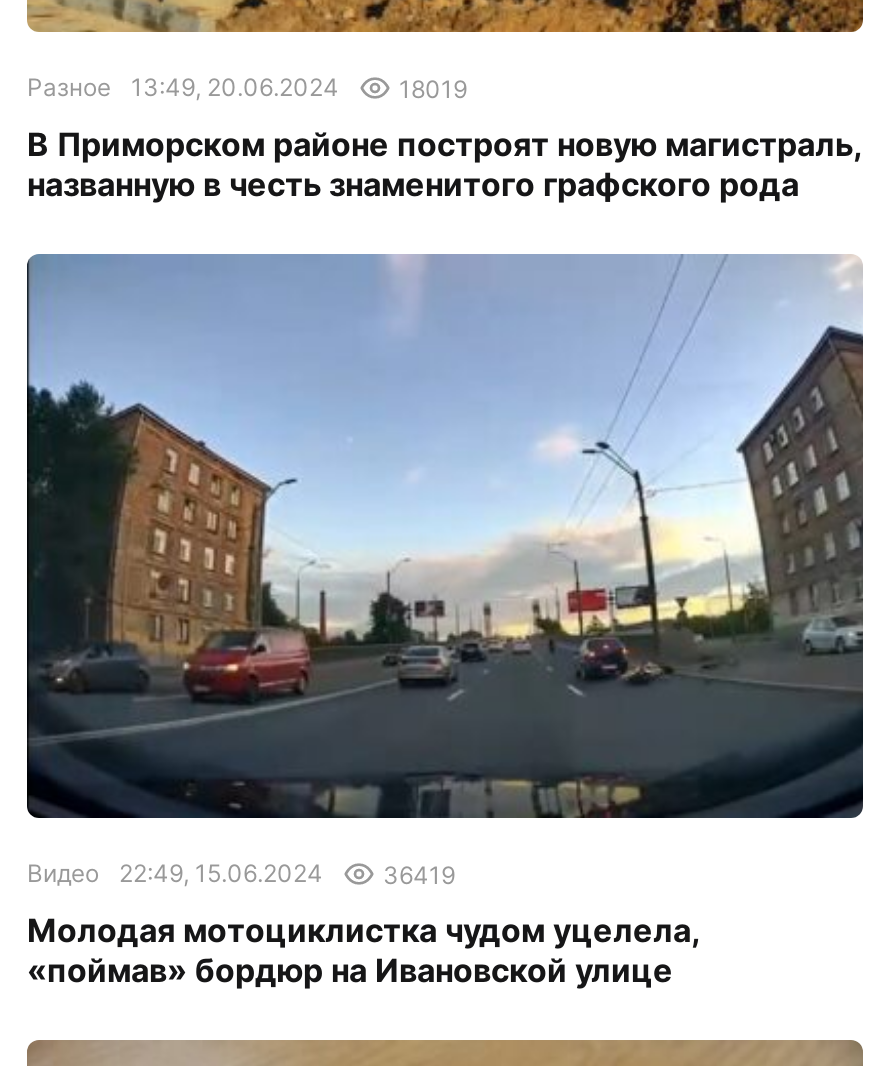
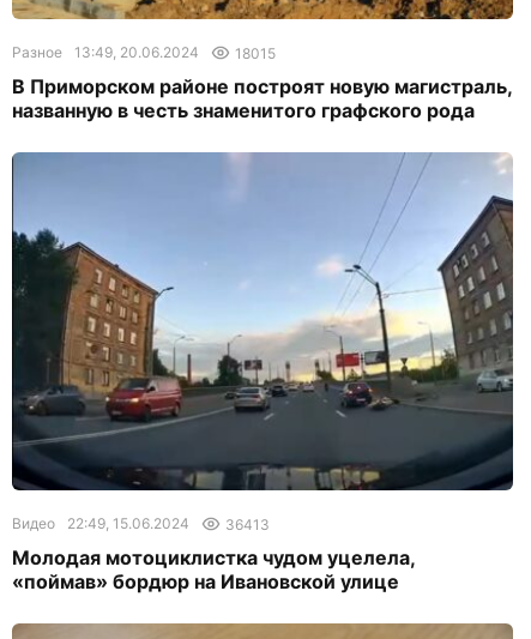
- Разное 13:49, 20.06.2024 18019
+ Разное 13:49, 20.06.2024 18015

- Видео 22:49, 15.06.2024 36419
+ Видео 22:49, 15.06.2024 36413
